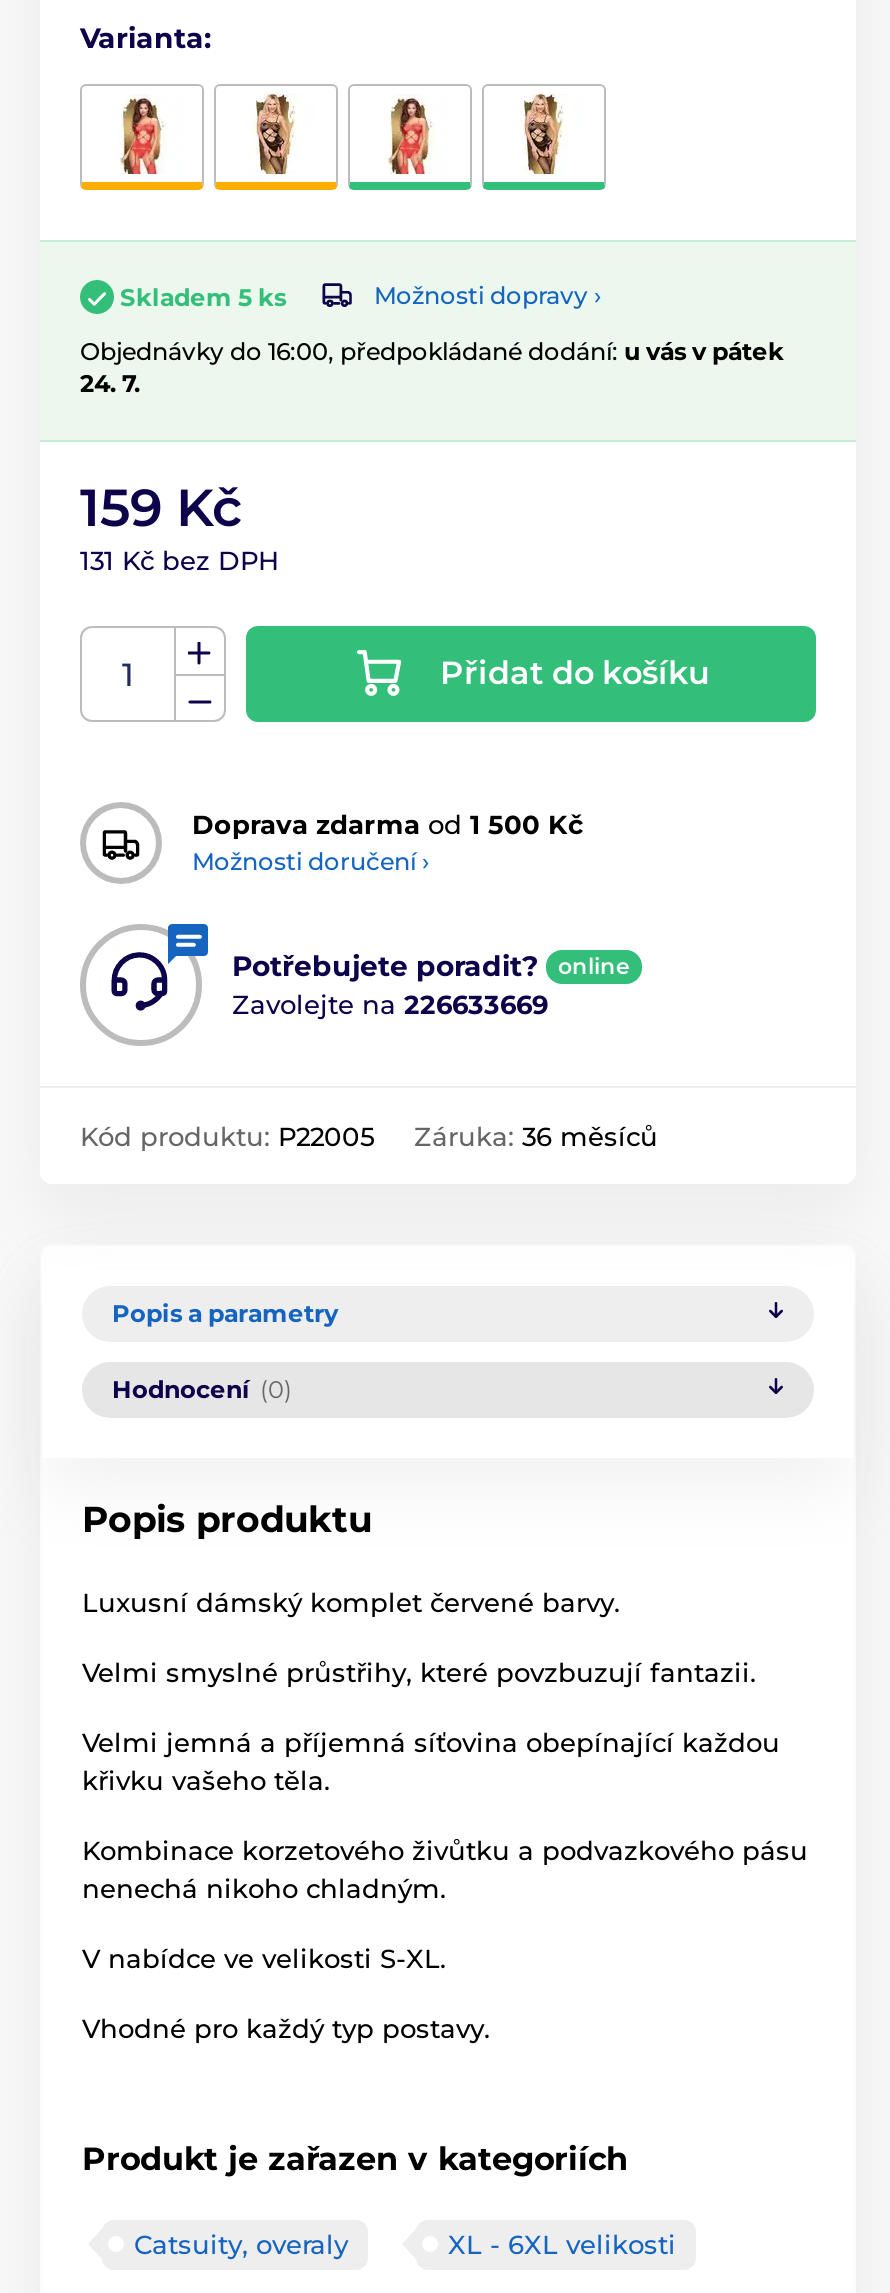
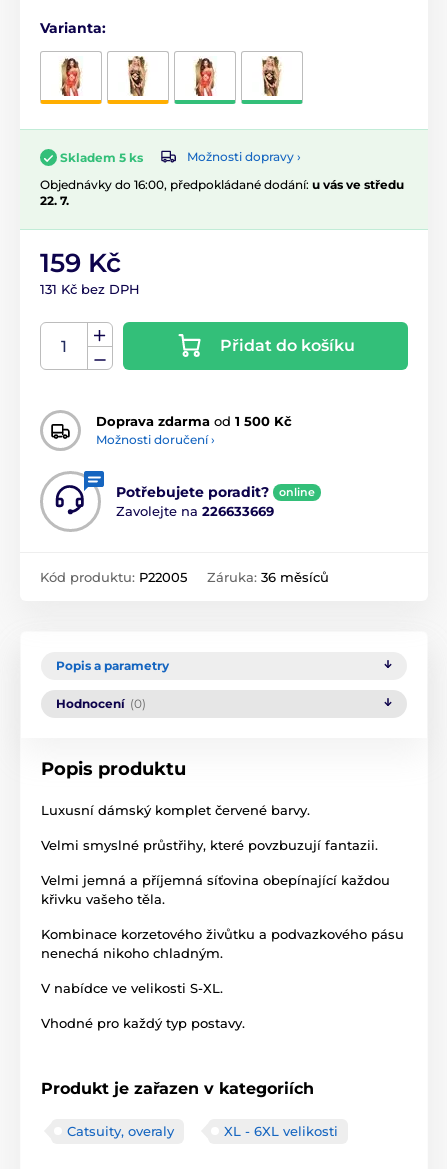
- Objednávky do 16:00, předpokládané dodání: u vás v pátek
+ Objednávky do 16:00, předpokládané dodání: u vás ve středu

- 24. 7.
+ 22. 7.
